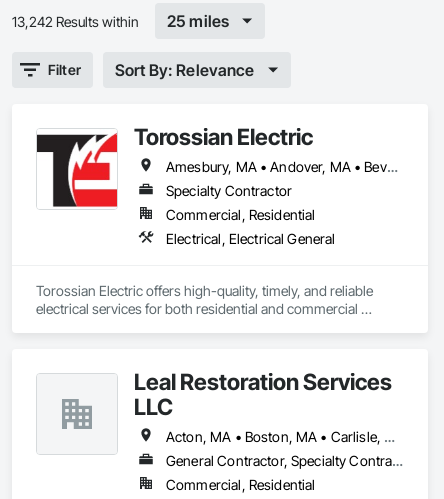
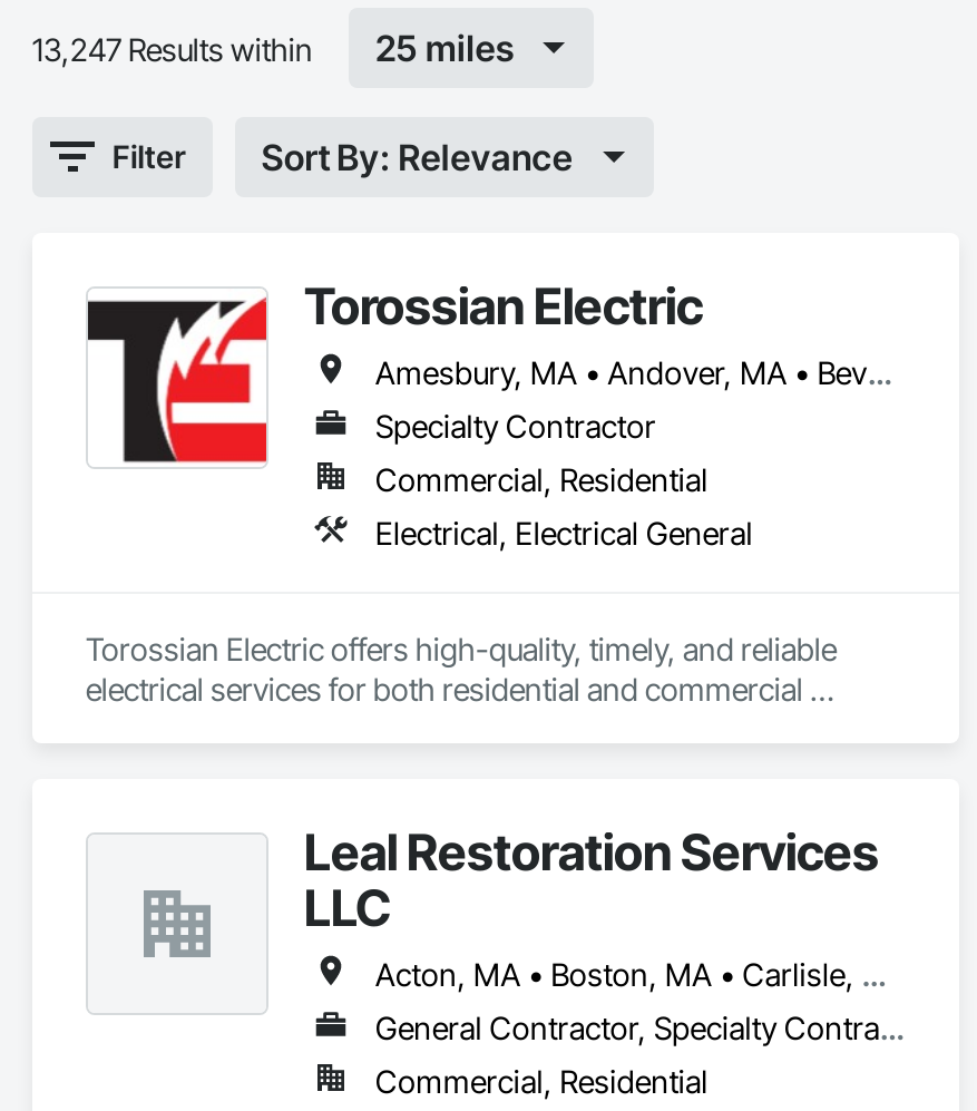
- 13,242 Results within
+ 13,247 Results within
